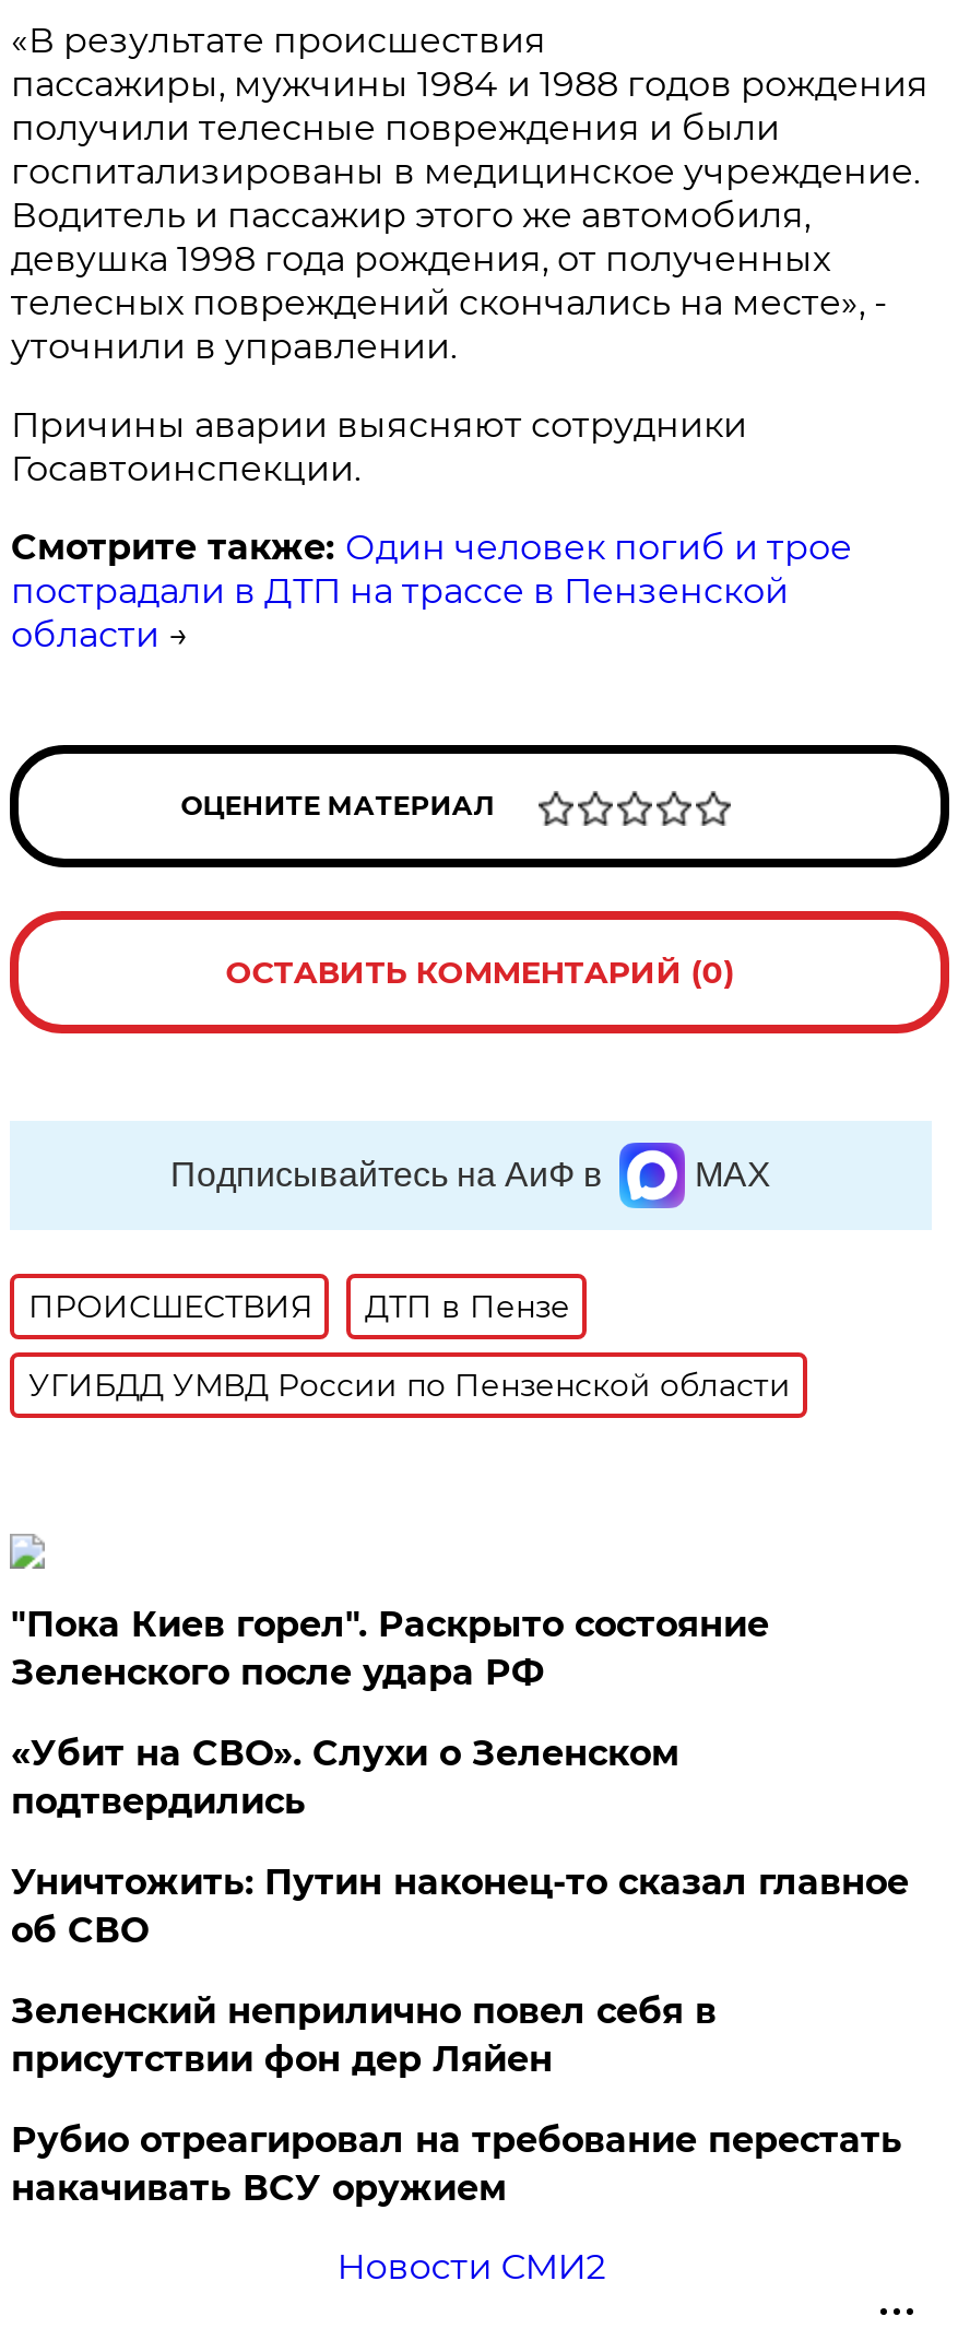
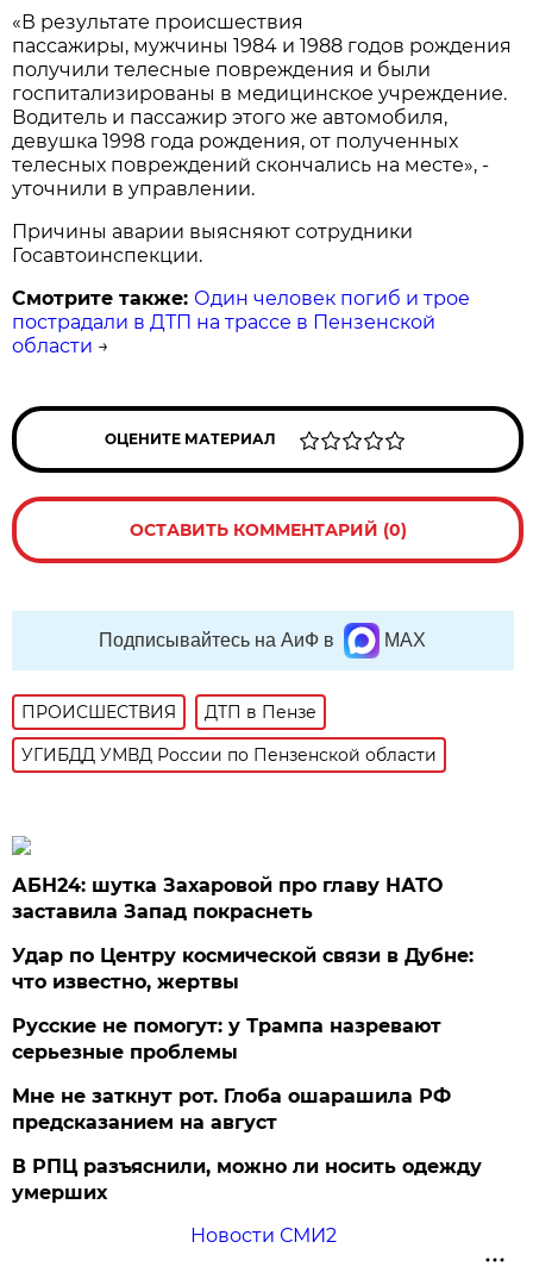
- "Пока Киев горел". Раскрыто состояние
- Зеленского после удара РФ
+ АБН24: шутка Захаровой про главу НАТО
+ заставила Запад покраснеть

- «Убит на СВО». Слухи о Зеленском
- подтвердились
+ Удар по Центру космической связи в Дубне:
+ что известно, жертвы

- Уничтожить: Путин наконец-то сказал главное
- об СВО
+ Русские не помогут: у Трампа назревают
+ серьезные проблемы

- Зеленский неприлично повел cебя в
- присутствии фон дер Ляйен
+ Мне не заткнут рот. Глоба ошарашила РФ
+ предсказанием на август

- Рубио отреагировал на требование перестать
- накачивать ВСУ оружием
+ В РПЦ разъяснили, можно ли носить одежду
+ умерших
